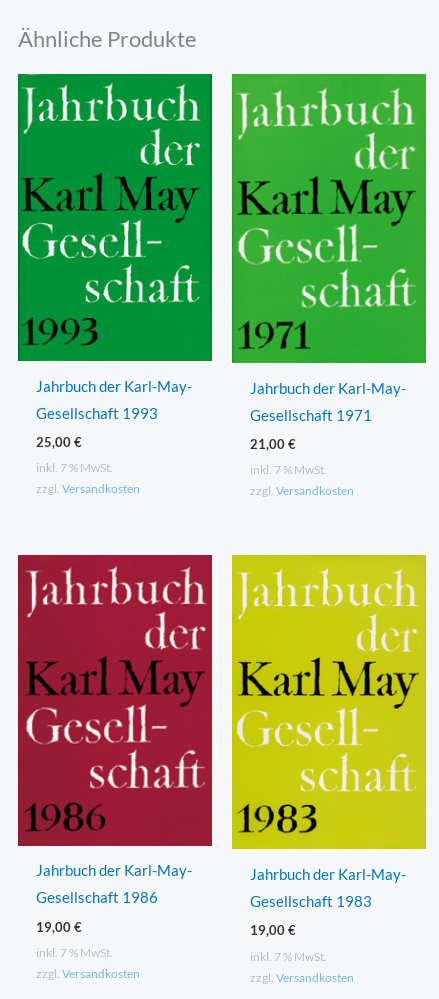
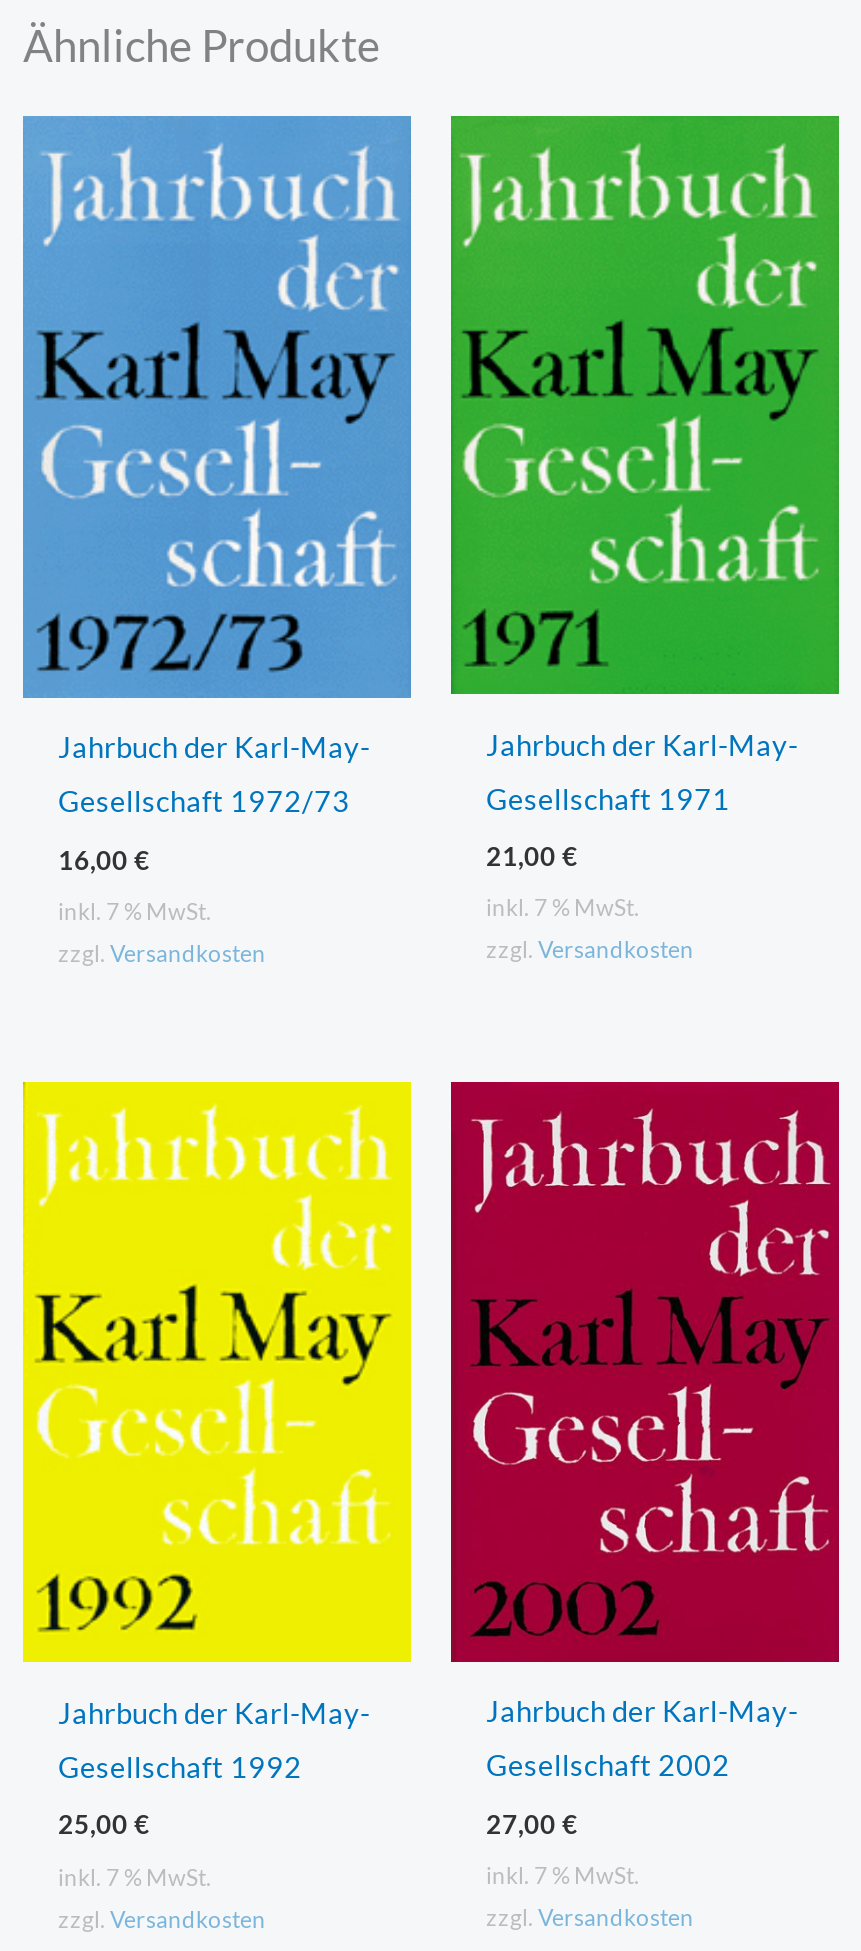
- [image]
+ [image]

- Gesellschaft 1993
+ Gesellschaft 1972/73

- 25,00 €
+ 16,00 €

- [image]
+ [image]

- [image]
+ [image]

- Gesellschaft 1986
+ Gesellschaft 1992

- Gesellschaft 1983
+ Gesellschaft 2002

- 19,00 €
+ 25,00 €

- 19,00 €
+ 27,00 €
